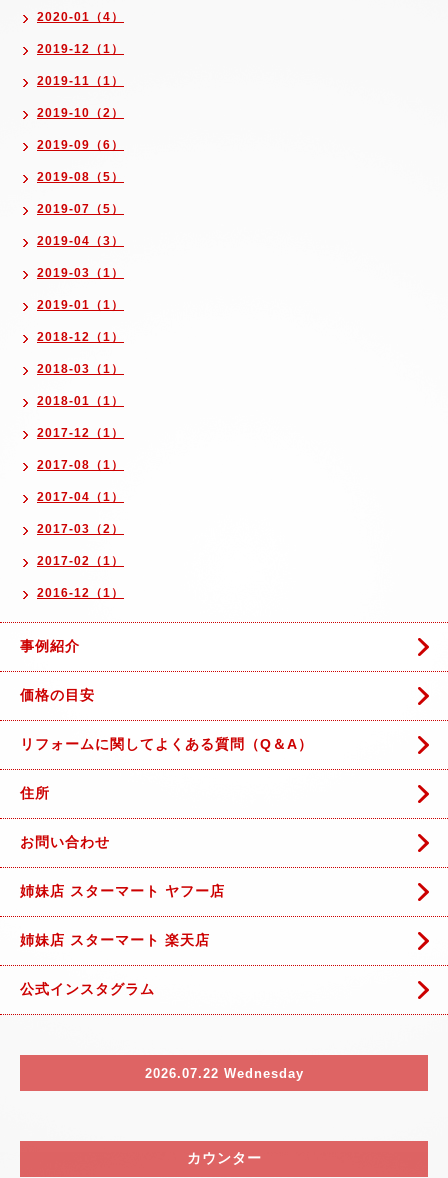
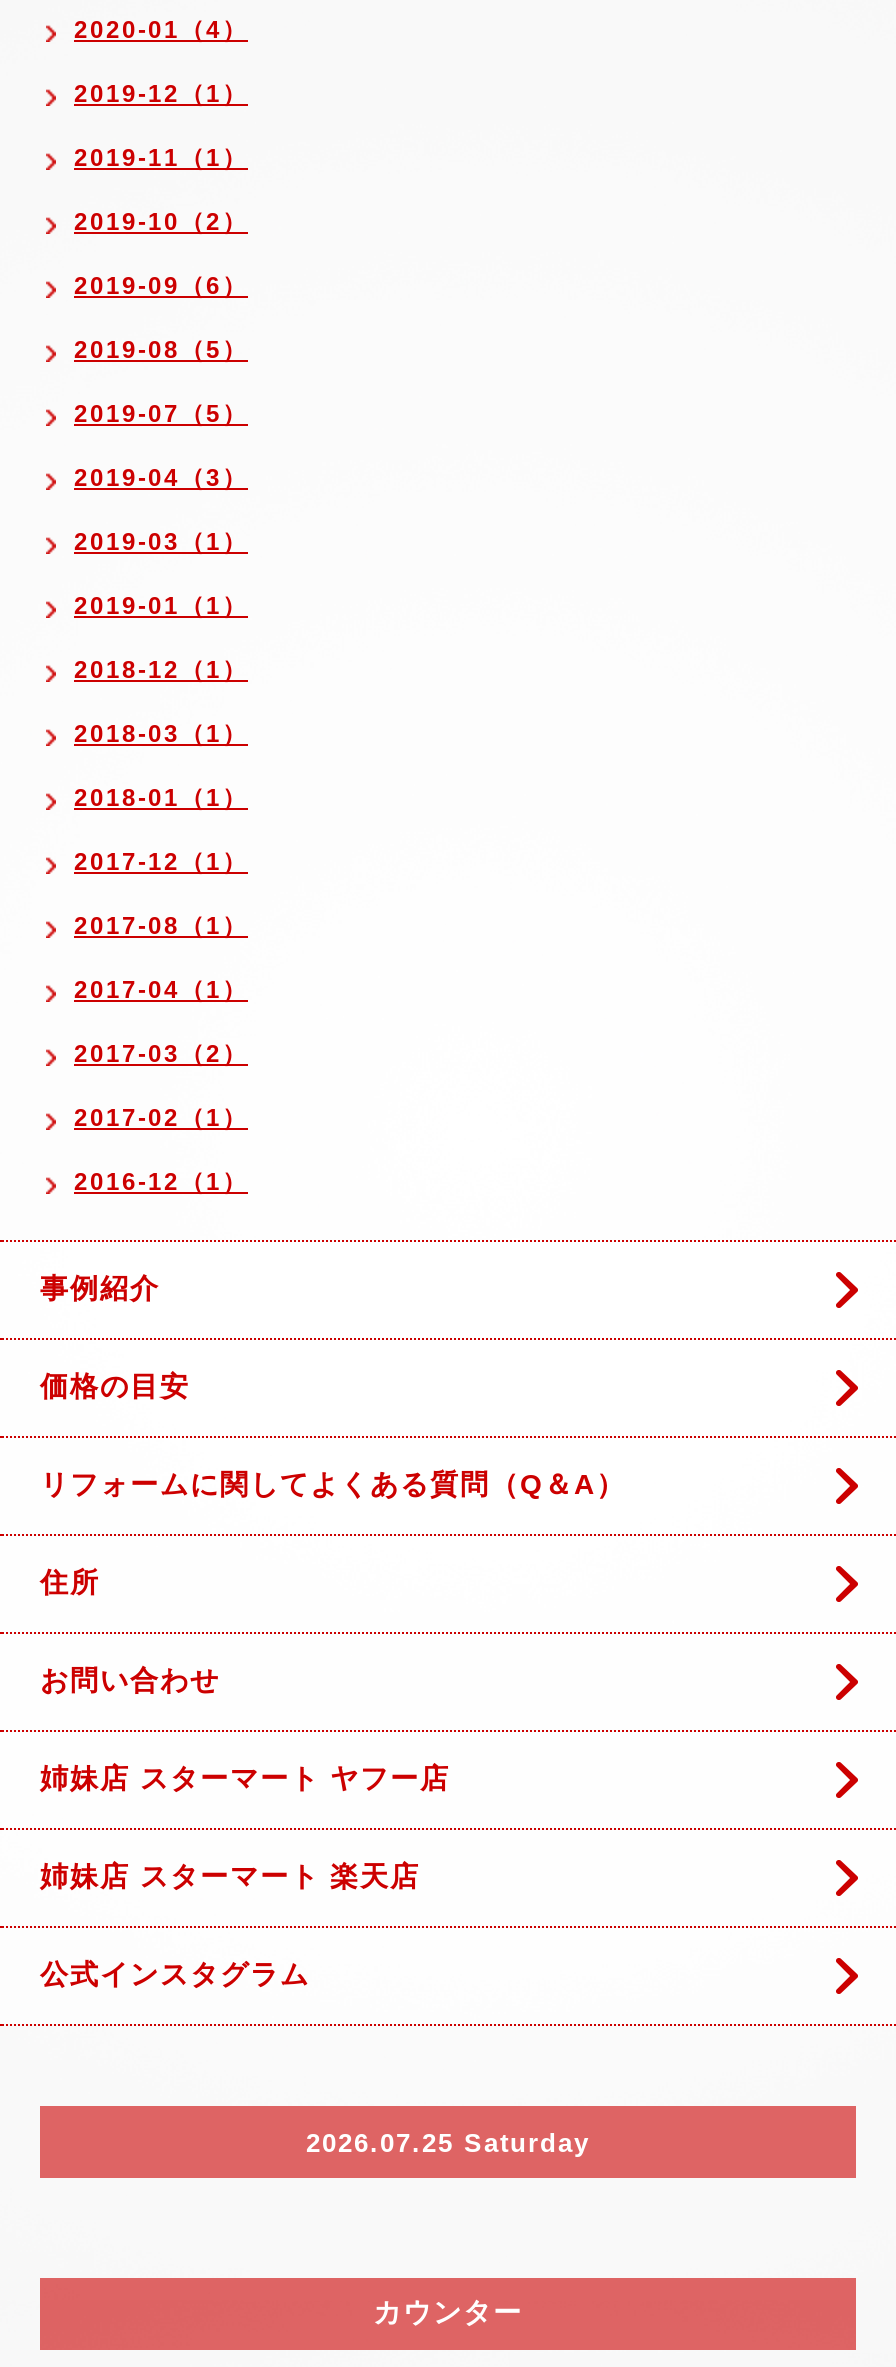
- 2026.07.22 Wednesday
+ 2026.07.25 Saturday
